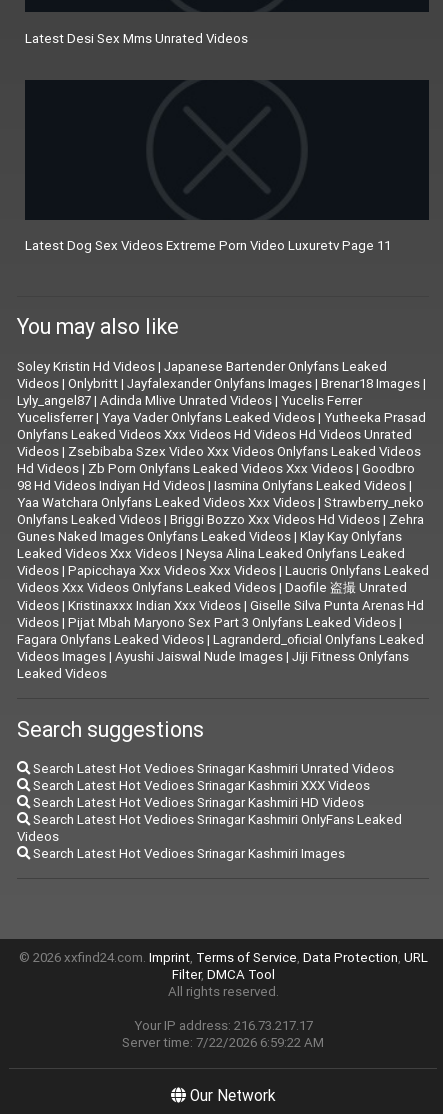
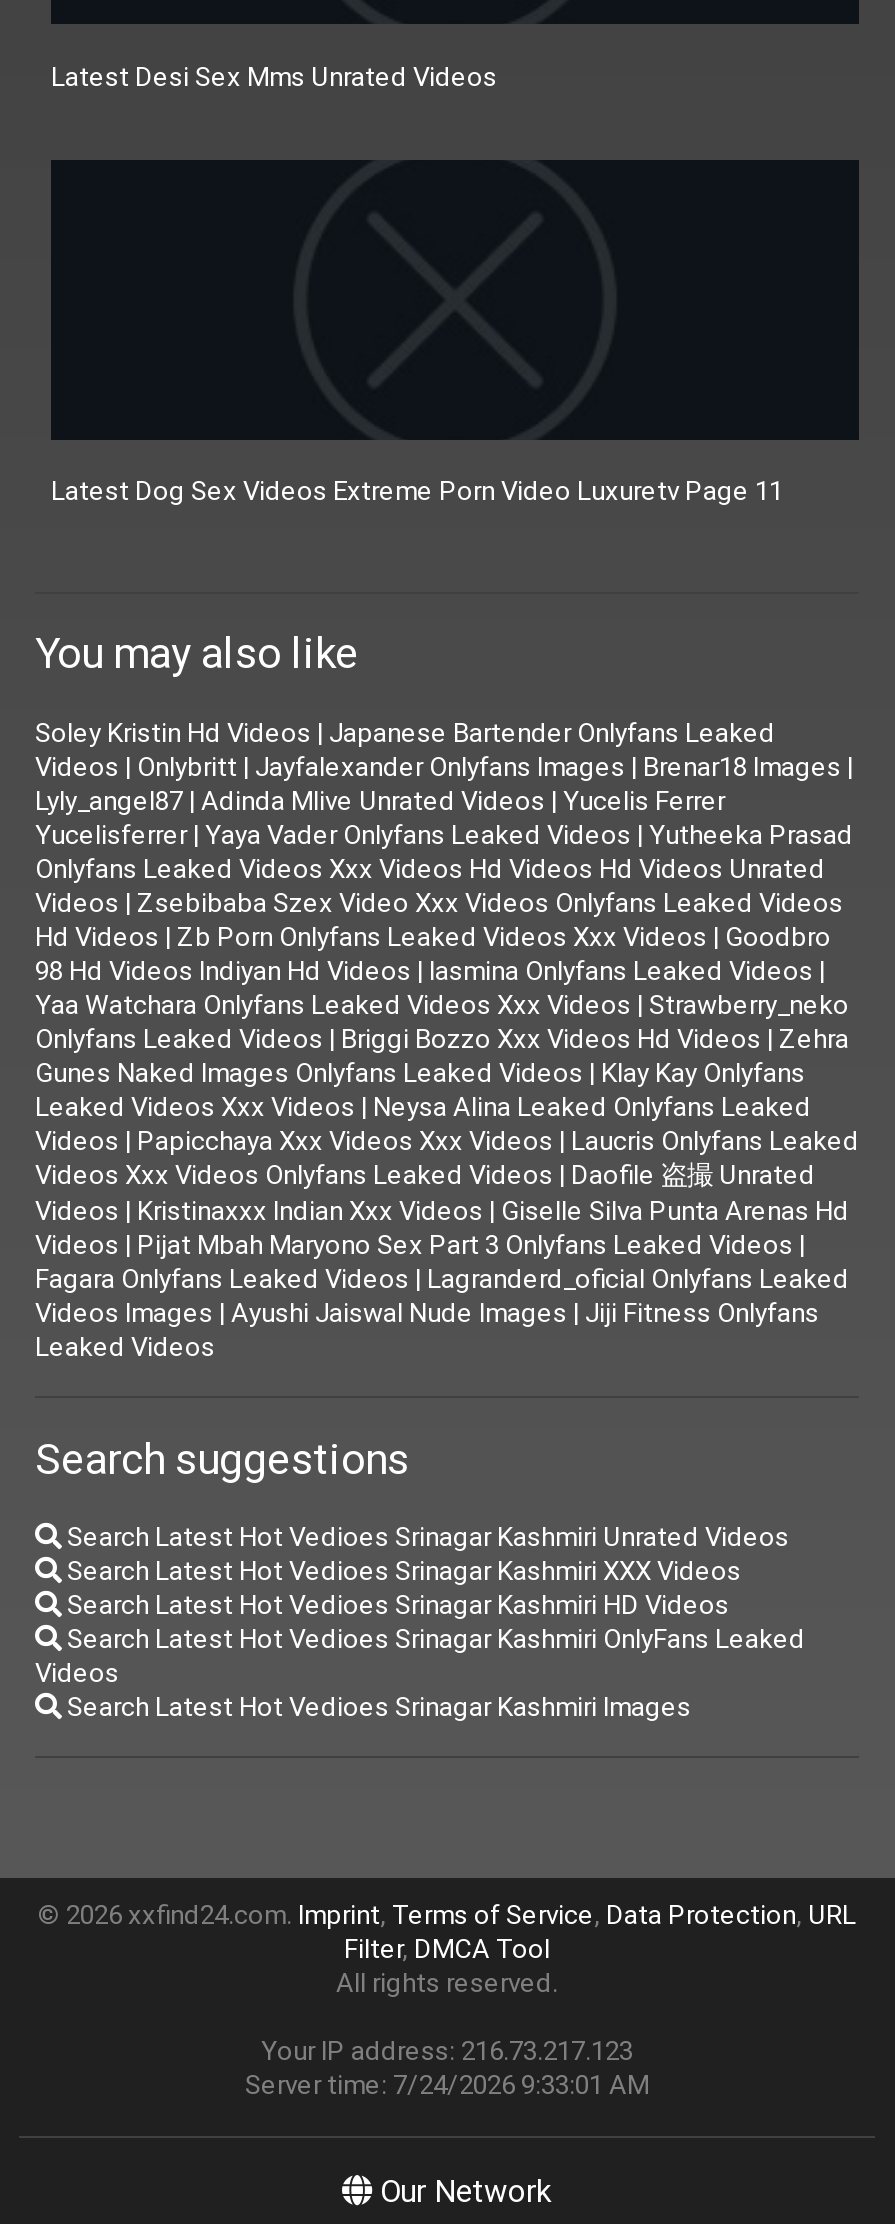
- Your IP address: 216.73.217.17
+ Your IP address: 216.73.217.123

- Server time: 7/22/2026 6:59:22 AM
+ Server time: 7/24/2026 9:33:01 AM
